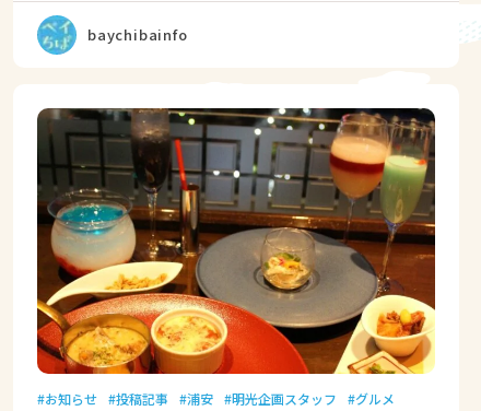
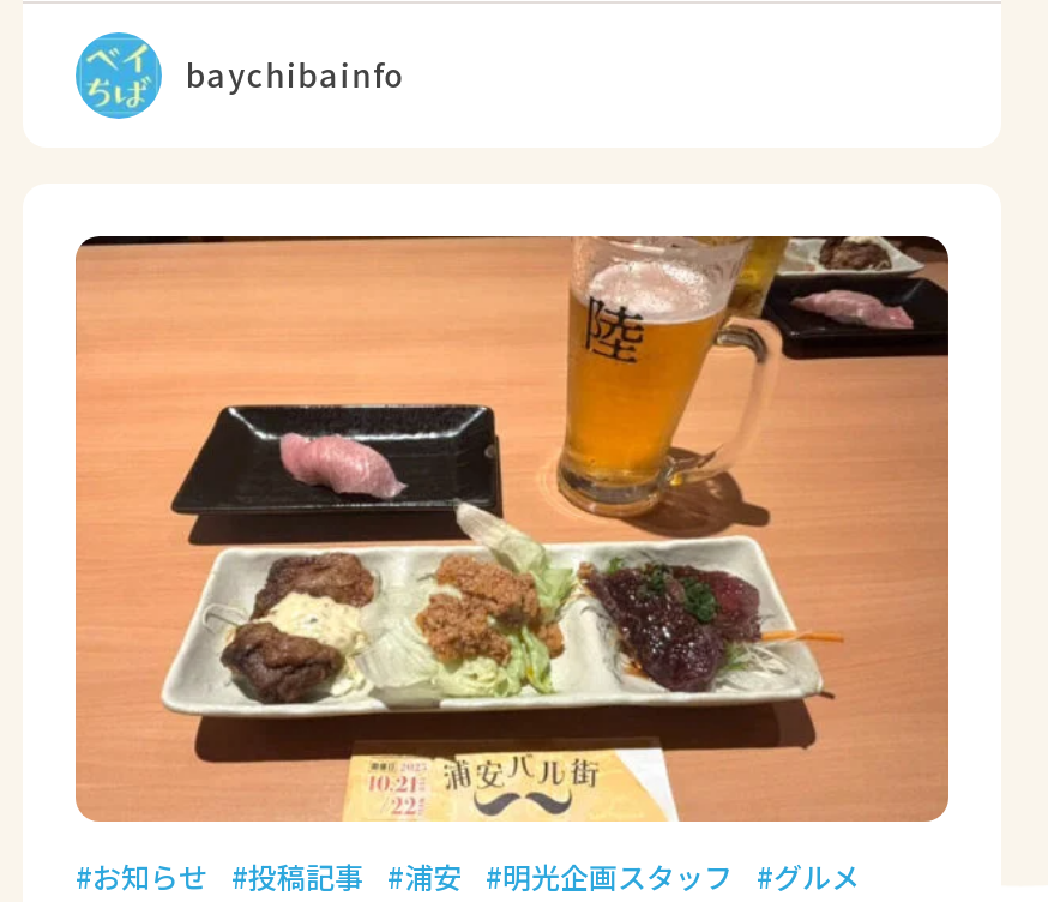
- [image]
+ [image]
